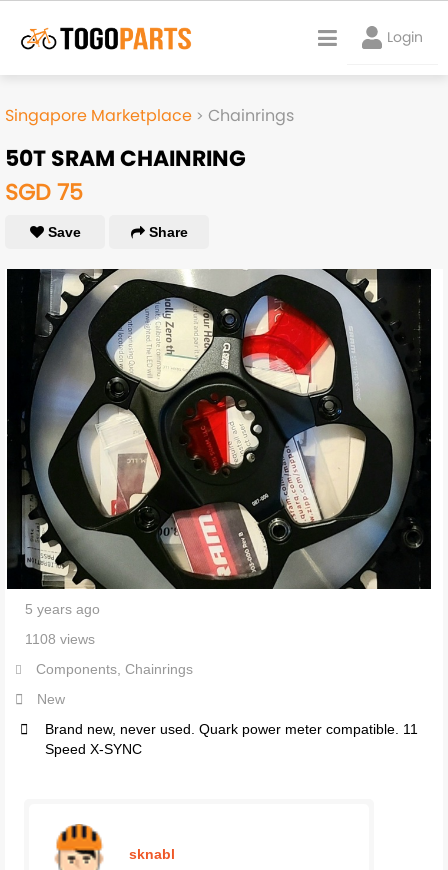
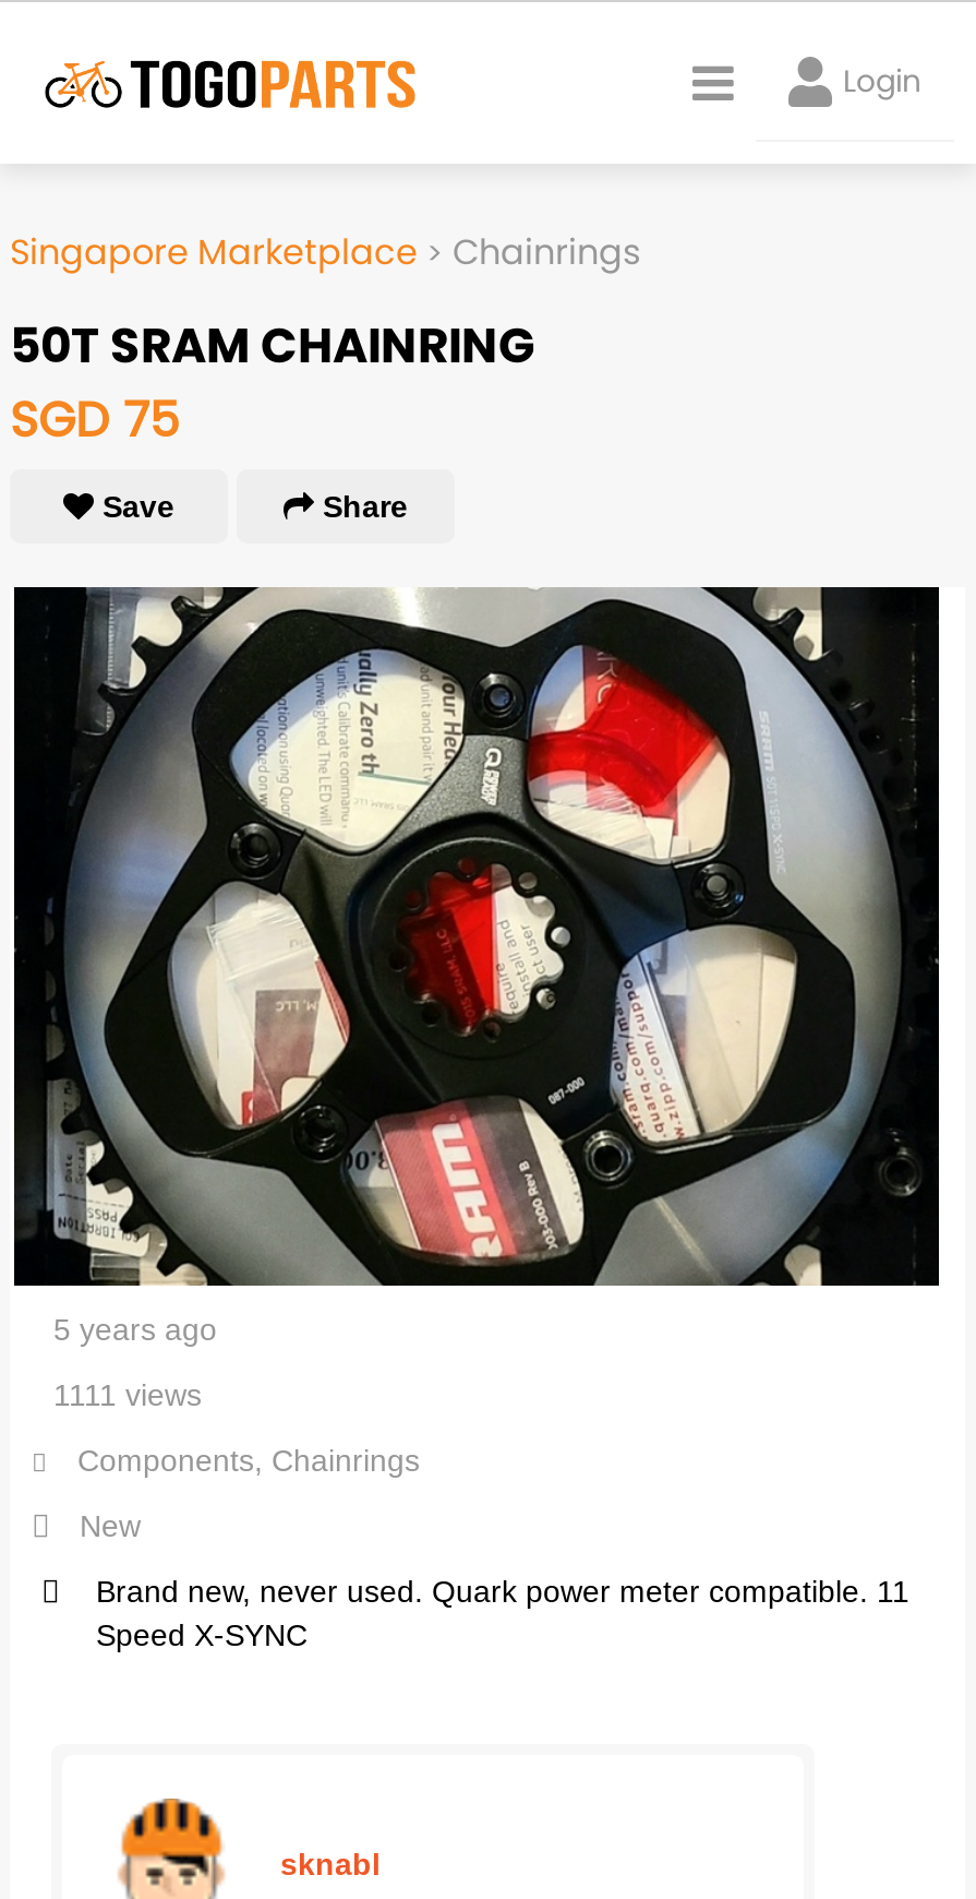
- 1108 views
+ 1111 views
